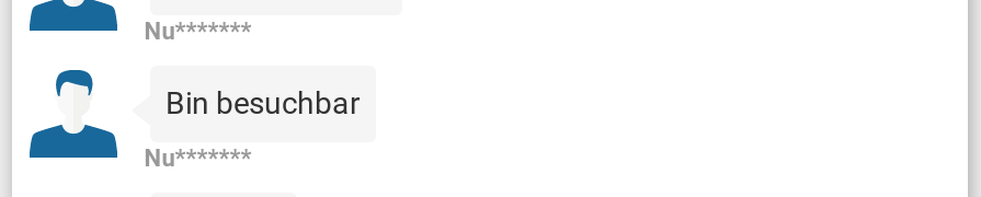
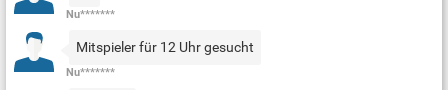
- Bin besuchbar
+ Mitspieler für 12 Uhr gesucht
